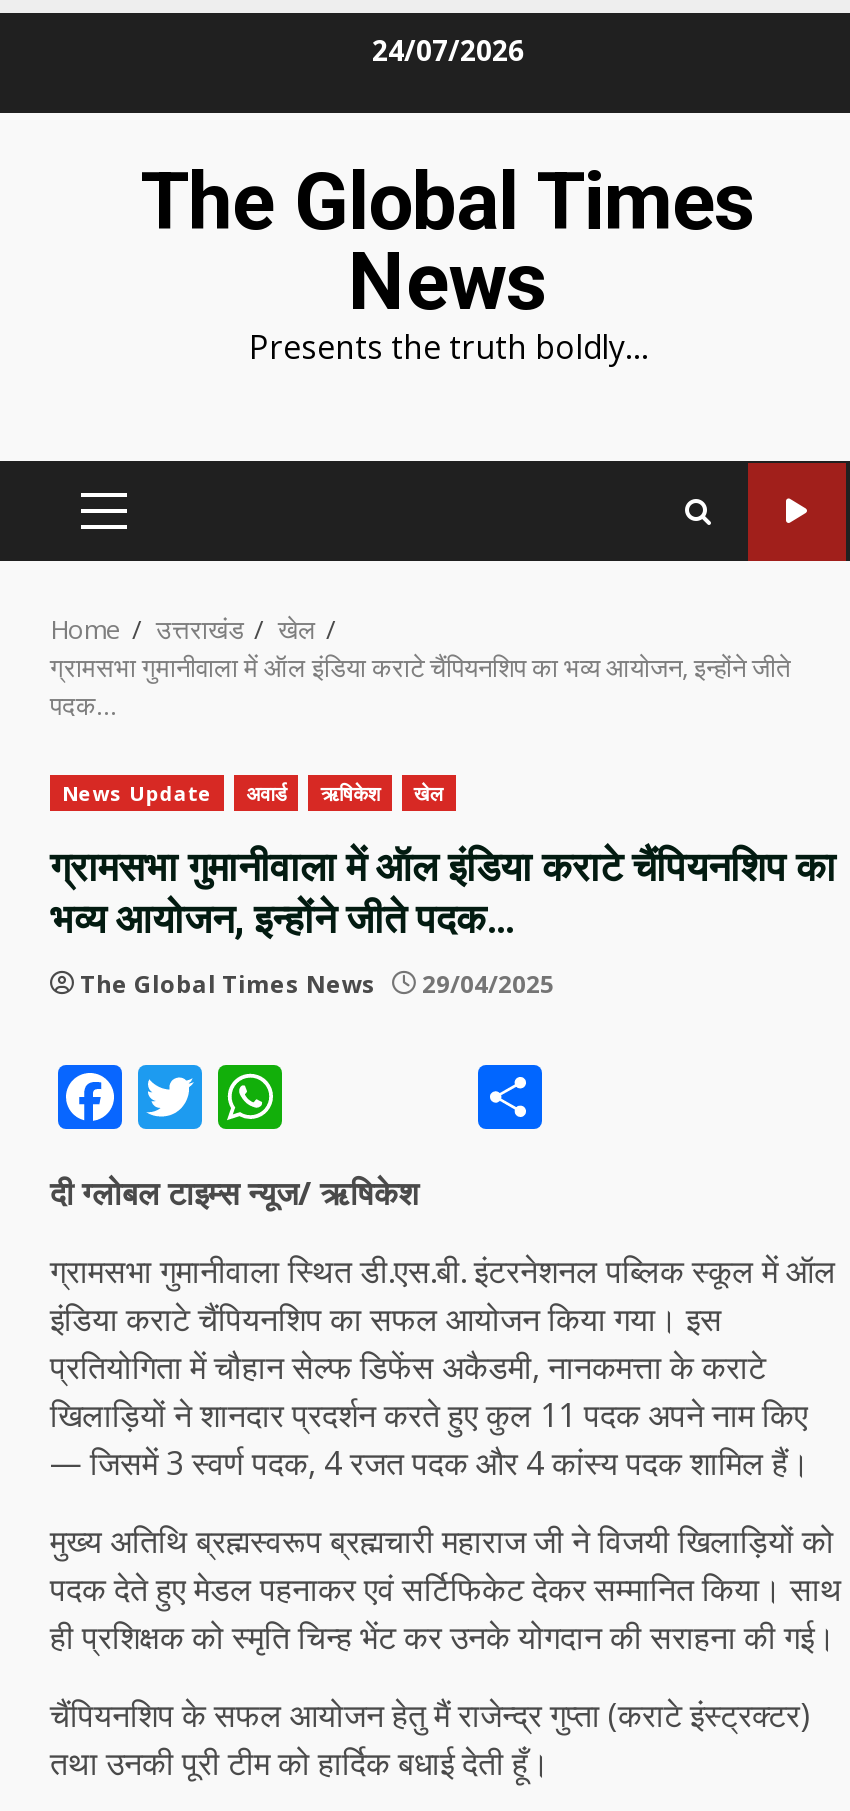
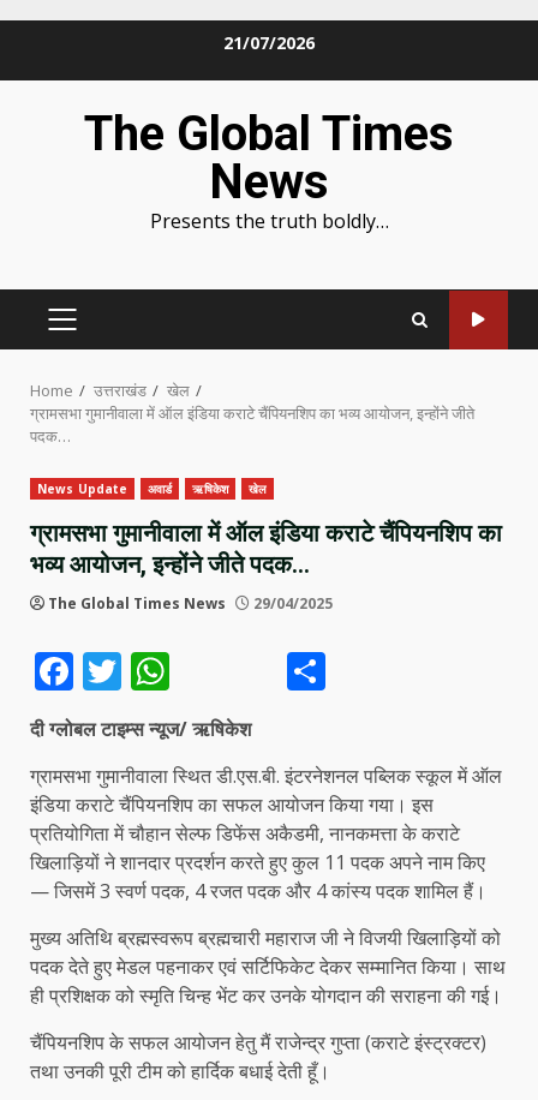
- 24/07/2026
+ 21/07/2026
